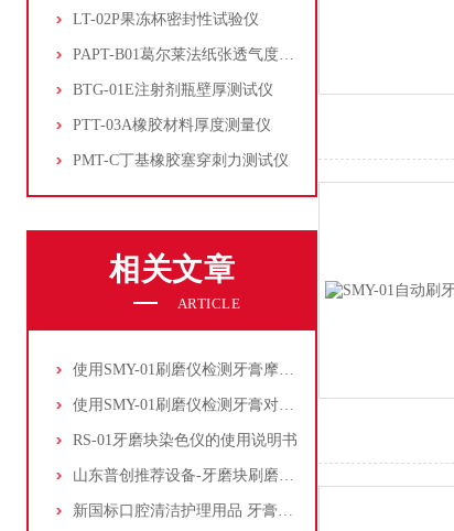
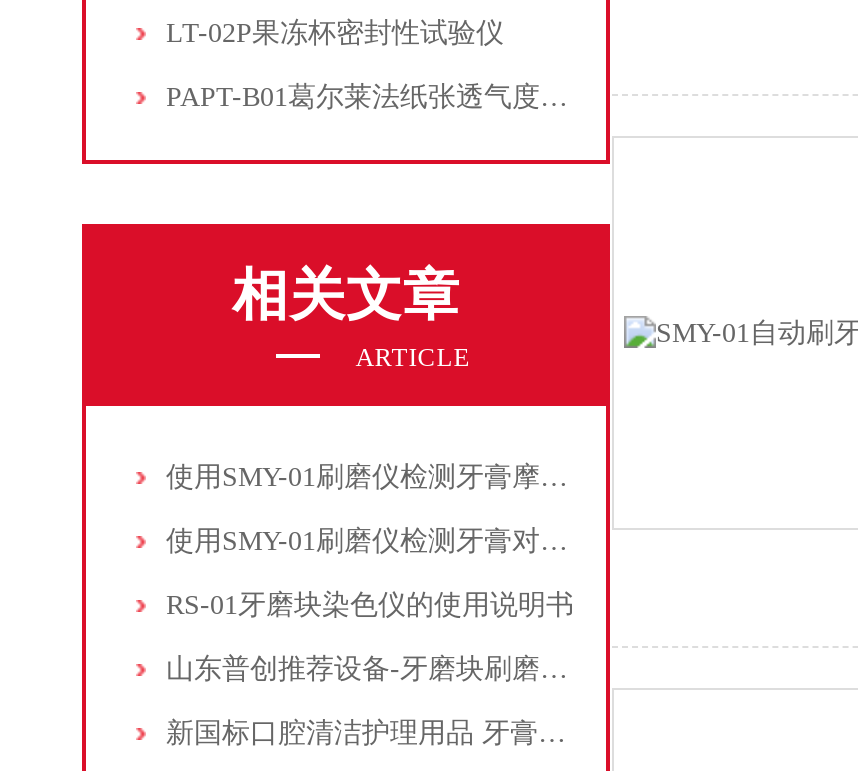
- BTG-01E注射剂瓶壁厚测试仪
- PTT-03A橡胶材料厚度测量仪
- PMT-C丁基橡胶塞穿刺力测试仪
